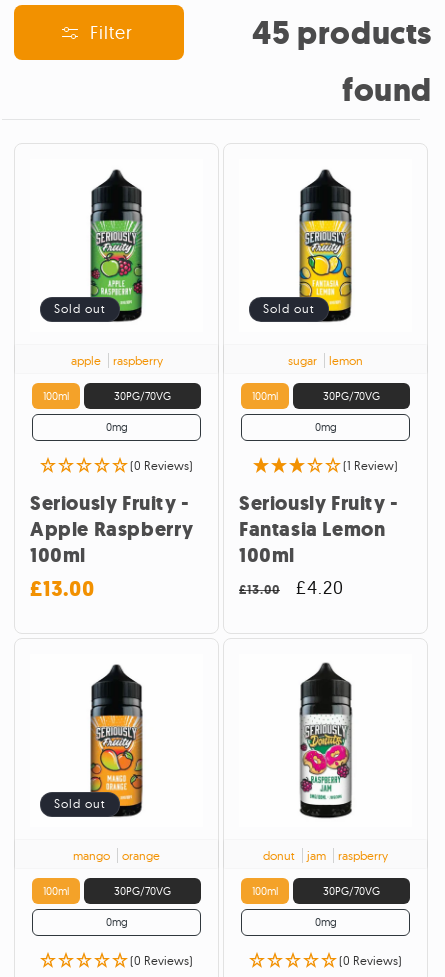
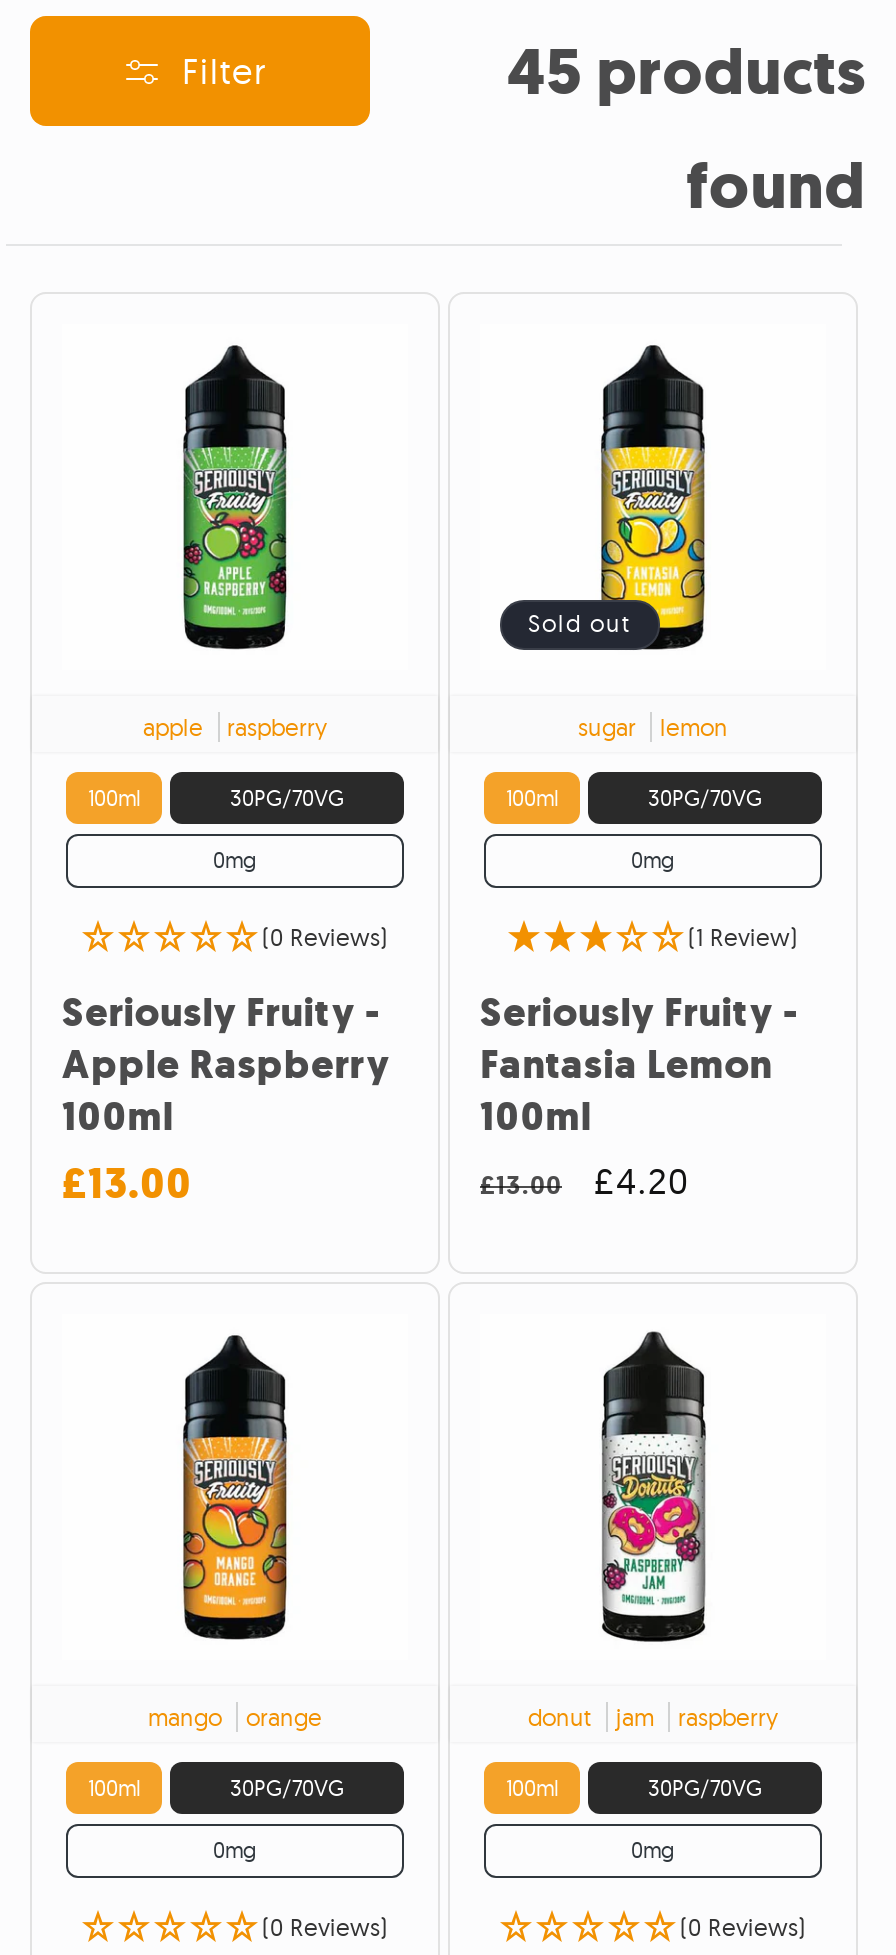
- Sold out

- Sold out
